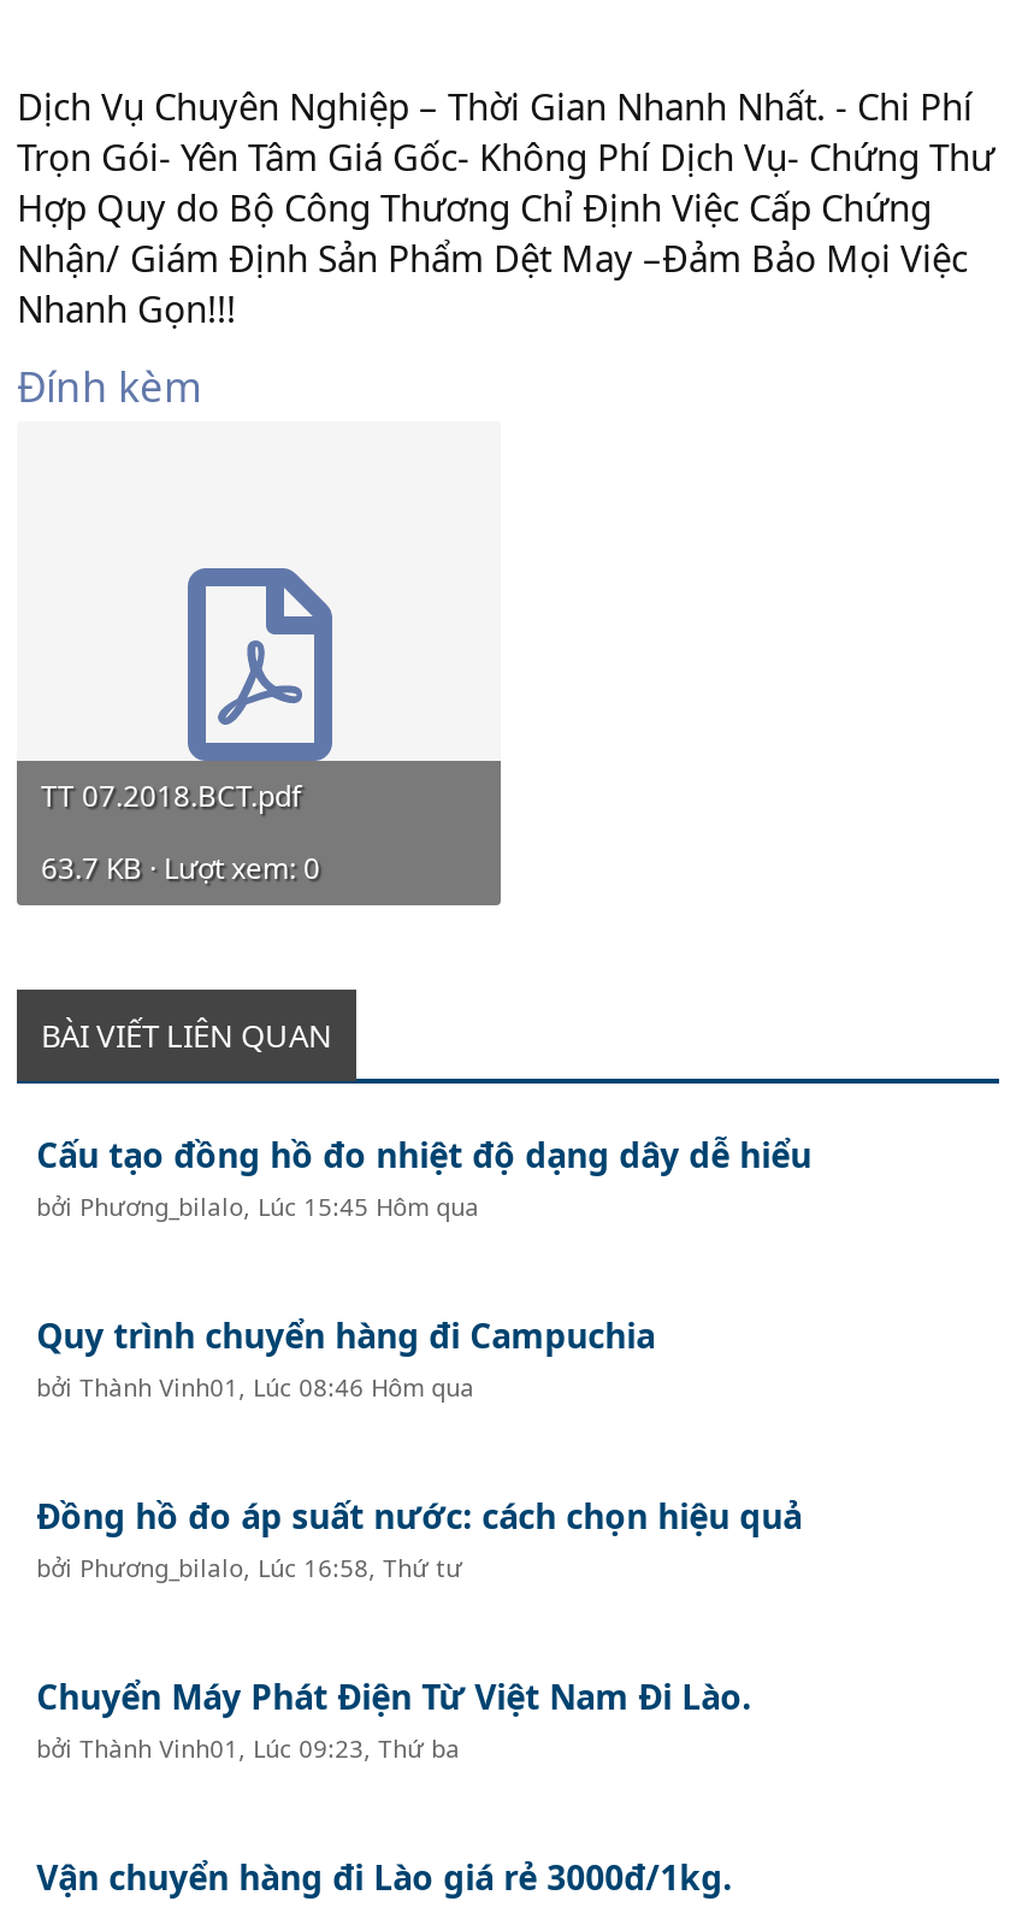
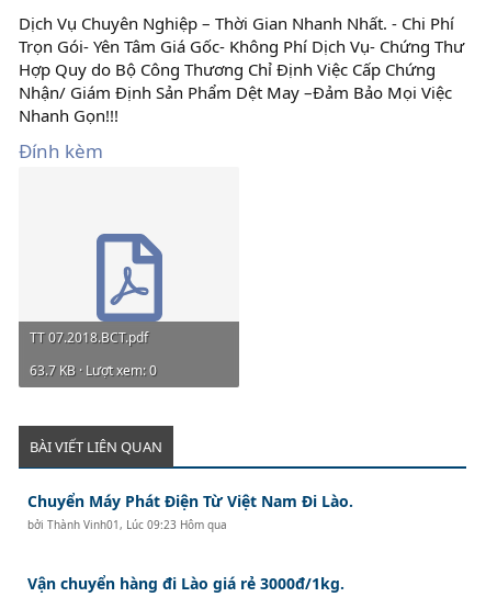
- Cấu tạo đồng hồ đo nhiệt độ dạng dây dễ hiểu
- bởi Phương_bilalo, Lúc 15:45 Hôm qua
- Quy trình chuyển hàng đi Campuchia
- bởi Thành Vinh01, Lúc 08:46 Hôm qua
- Đồng hồ đo áp suất nước: cách chọn hiệu quả
- bởi Phương_bilalo, Lúc 16:58, Thứ tư

- bởi Thành Vinh01, Lúc 09:23, Thứ ba
+ bởi Thành Vinh01, Lúc 09:23 Hôm qua
